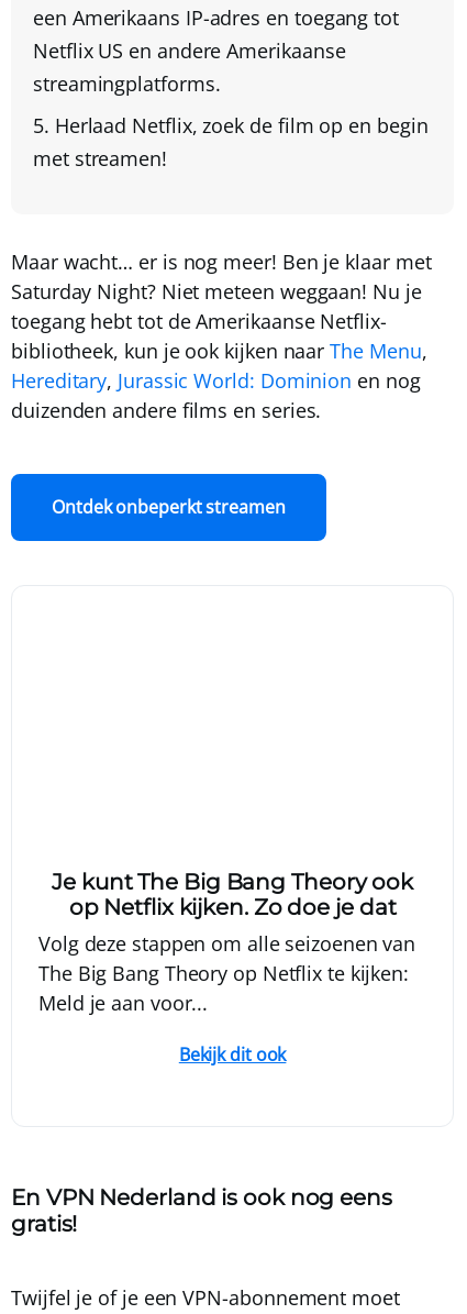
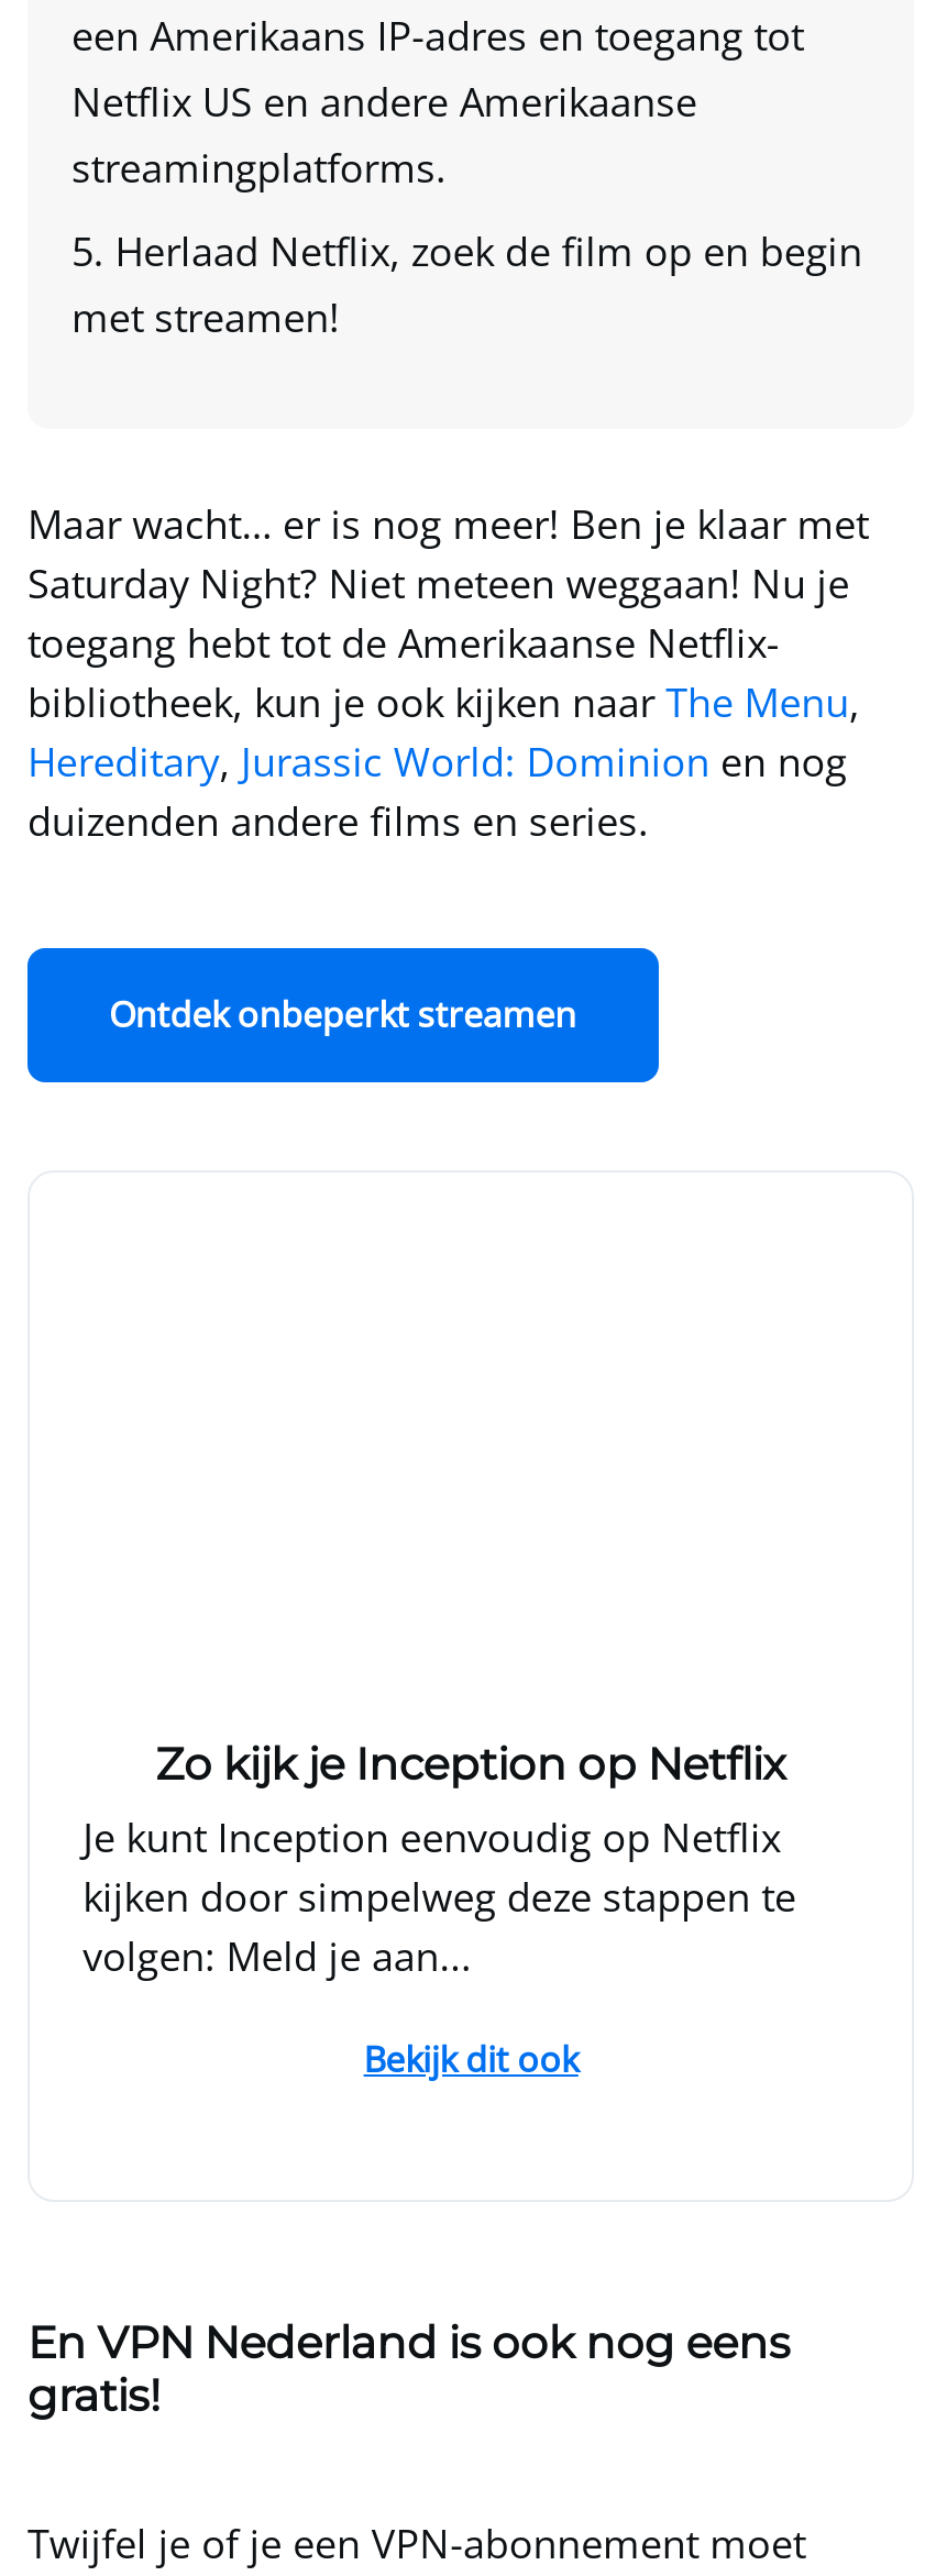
- Je kunt The Big Bang Theory ook
- op Netflix kijken. Zo doe je dat
- Volg deze stappen om alle seizoenen van
- The Big Bang Theory op Netflix te kijken:
- Meld je aan voor...
+ Zo kijk je Inception op Netflix
+ Je kunt Inception eenvoudig op Netflix
+ kijken door simpelweg deze stappen te
+ volgen: Meld je aan...
